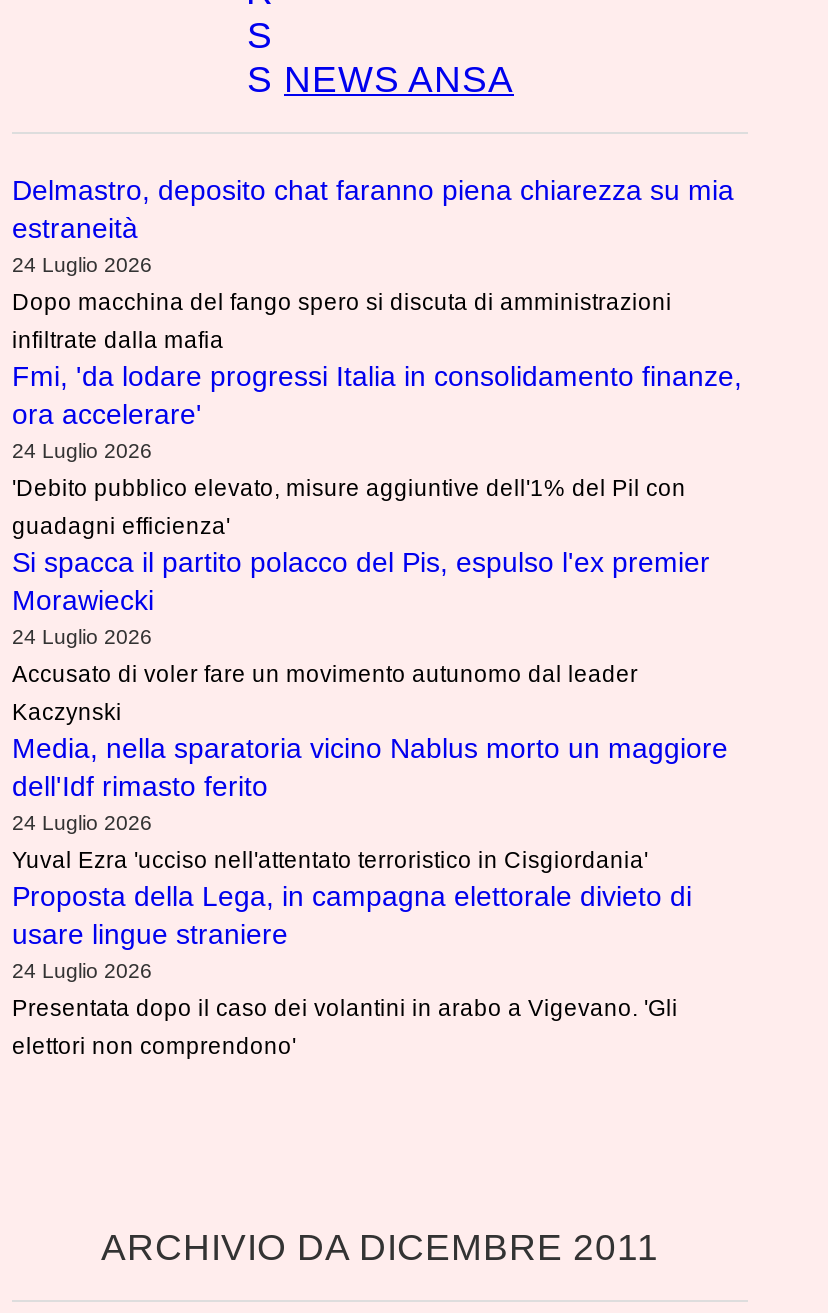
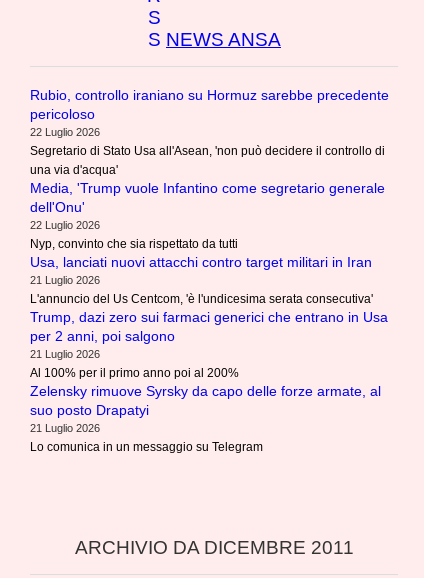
- Delmastro, deposito chat faranno piena chiarezza su mia
- estraneità
- 24 Luglio 2026
- Dopo macchina del fango spero si discuta di amministrazioni
- infiltrate dalla mafia
- Fmi, 'da lodare progressi Italia in consolidamento finanze,
- ora accelerare'
- 24 Luglio 2026
- 'Debito pubblico elevato, misure aggiuntive dell'1% del Pil con
- guadagni efficienza'
- Si spacca il partito polacco del Pis, espulso l'ex premier
- Morawiecki
- 24 Luglio 2026
- Accusato di voler fare un movimento autunomo dal leader
- Kaczynski
- Media, nella sparatoria vicino Nablus morto un maggiore
- dell'Idf rimasto ferito
- 24 Luglio 2026
- Yuval Ezra 'ucciso nell'attentato terroristico in Cisgiordania'
- Proposta della Lega, in campagna elettorale divieto di
- usare lingue straniere
- 24 Luglio 2026
- Presentata dopo il caso dei volantini in arabo a Vigevano. 'Gli
- elettori non comprendono'
+ Rubio, controllo iraniano su Hormuz sarebbe precedente
+ pericoloso
+ 22 Luglio 2026
+ Segretario di Stato Usa all'Asean, 'non può decidere il controllo di
+ una via d'acqua'
+ Media, 'Trump vuole Infantino come segretario generale
+ dell'Onu'
+ 22 Luglio 2026
+ Nyp, convinto che sia rispettato da tutti
+ Usa, lanciati nuovi attacchi contro target militari in Iran
+ 21 Luglio 2026
+ L'annuncio del Us Centcom, 'è l'undicesima serata consecutiva'
+ Trump, dazi zero sui farmaci generici che entrano in Usa
+ per 2 anni, poi salgono
+ 21 Luglio 2026
+ Al 100% per il primo anno poi al 200%
+ Zelensky rimuove Syrsky da capo delle forze armate, al
+ suo posto Drapatyi
+ 21 Luglio 2026
+ Lo comunica in un messaggio su Telegram
